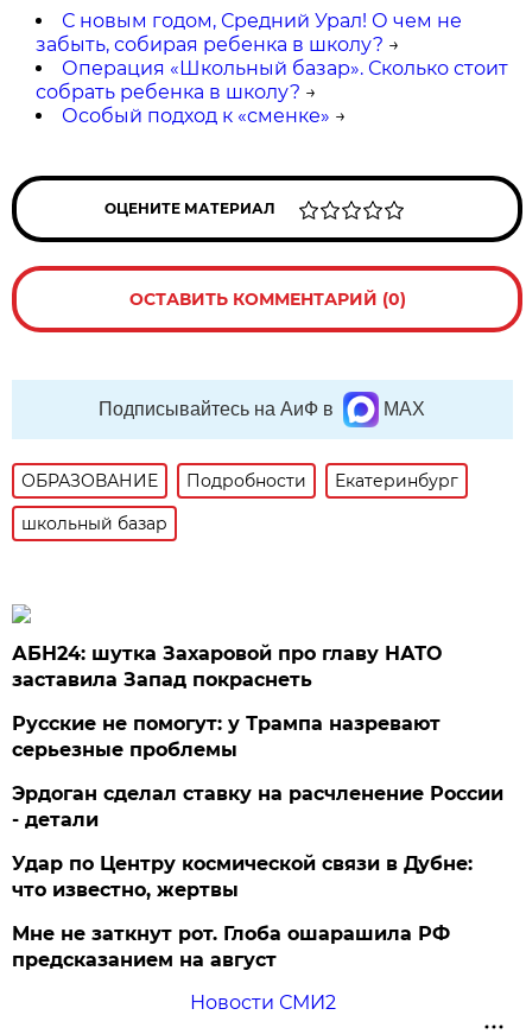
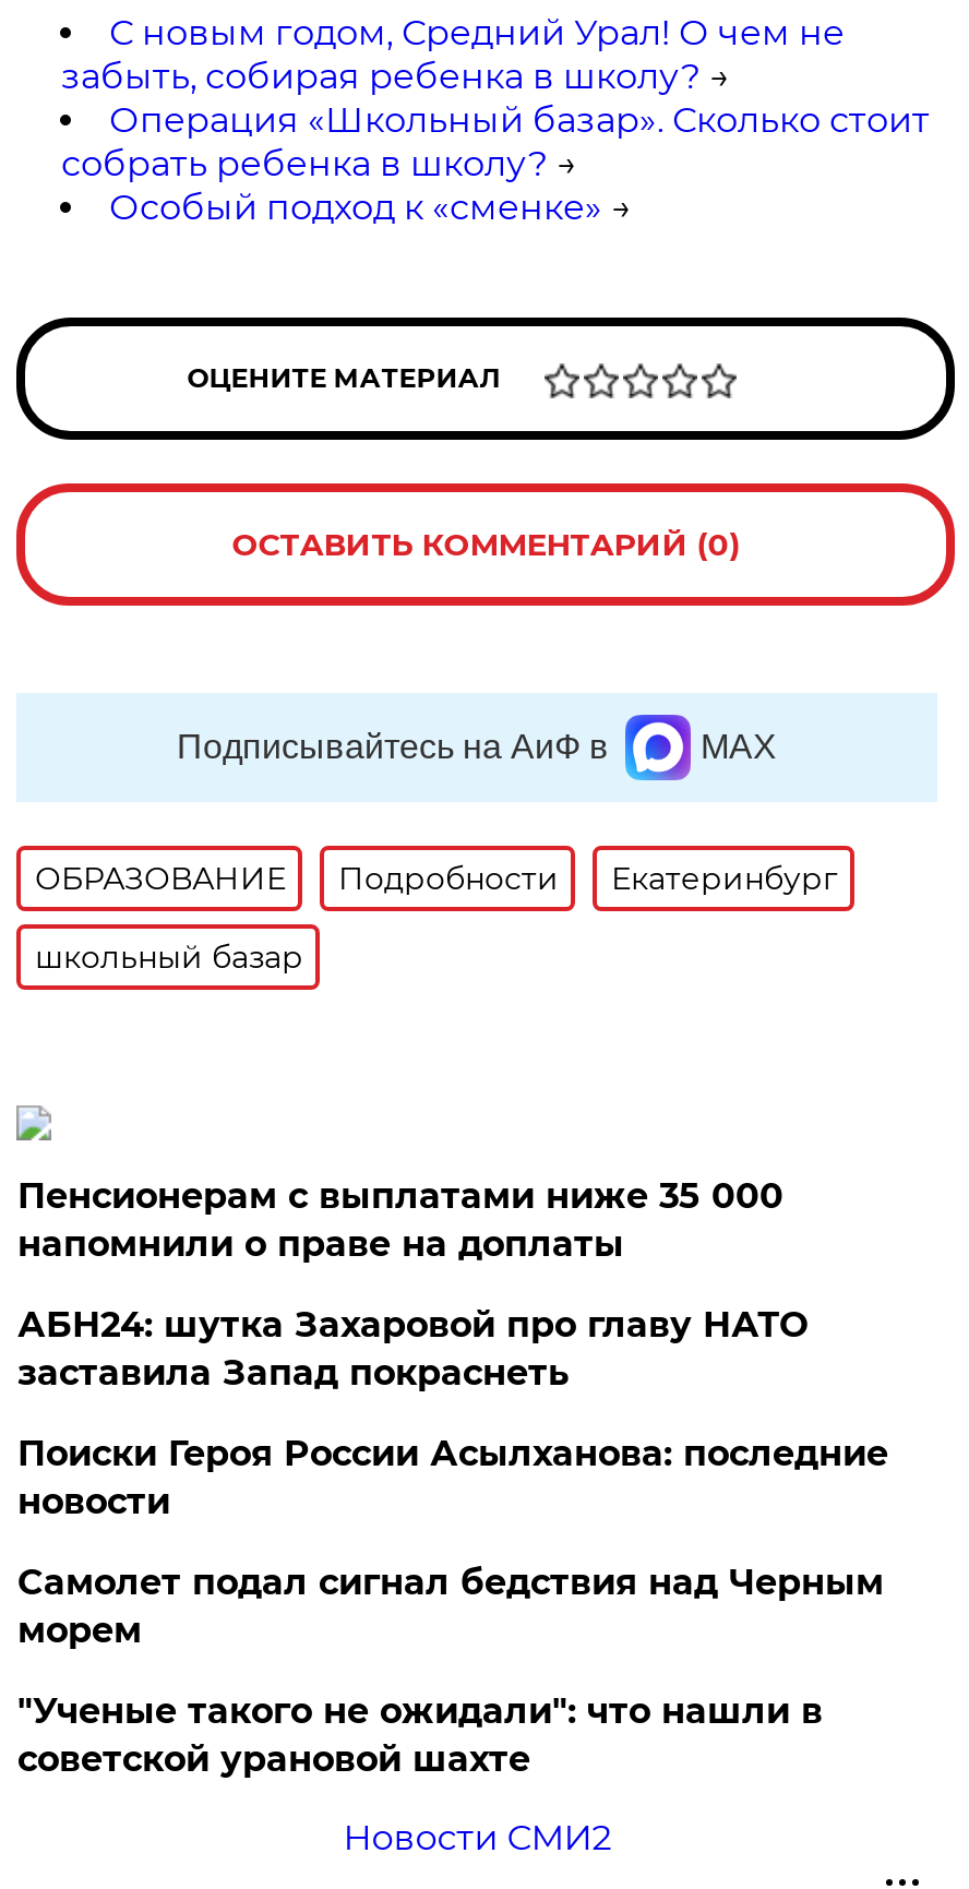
+ Пенсионерам с выплатами ниже 35 000
+ напомнили о праве на доплаты

moved down: АБН24: шутка Захаровой про главу НАТО | заставила Запад покраснеть

- Русские не помогут: у Трампа назревают
- серьезные проблемы
- Эрдоган сделал ставку на расчленение России
- - детали
- Удар по Центру космической связи в Дубне:
- что известно, жертвы
- Мне не заткнут рот. Глоба ошарашила РФ
- предсказанием на август
+ Поиски Героя России Асылханова: последние
+ новости
+ Самолет подал сигнал бедствия над Черным
+ морем
+ "Ученые такого не ожидали": что нашли в
+ советской урановой шахте
